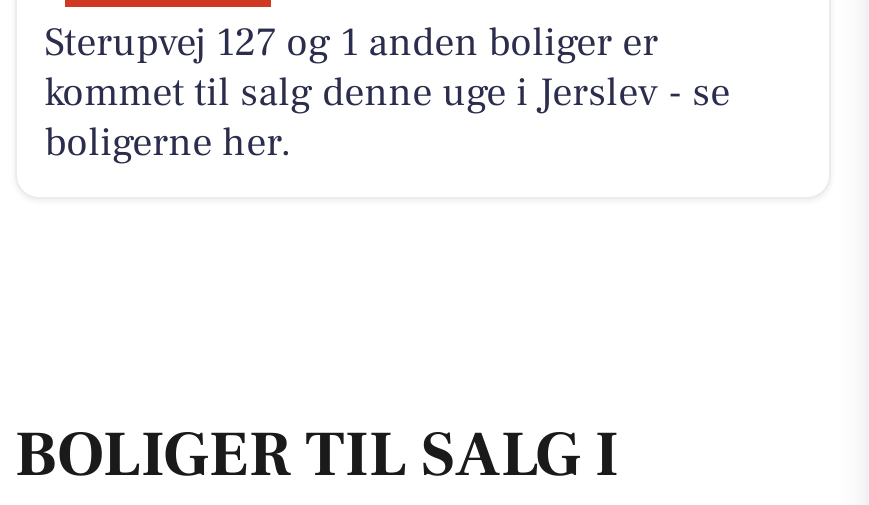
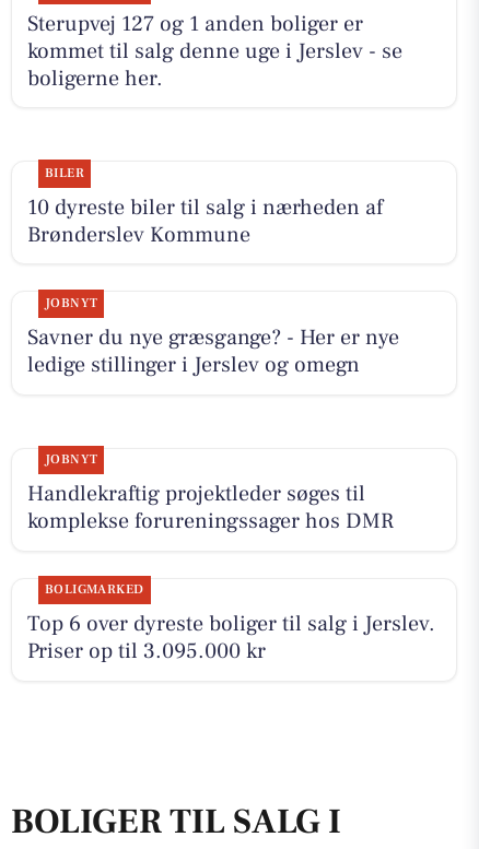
+ BILER
+ 10 dyreste biler til salg i nærheden af
+ Brønderslev Kommune
+ JOBNYT
+ Savner du nye græsgange? - Her er nye
+ ledige stillinger i Jerslev og omegn

+ JOBNYT
+ Handlekraftig projektleder søges til
+ komplekse forureningssager hos DMR
+ BOLIGMARKED
+ Top 6 over dyreste boliger til salg i Jerslev.
+ Priser op til 3.095.000 kr
